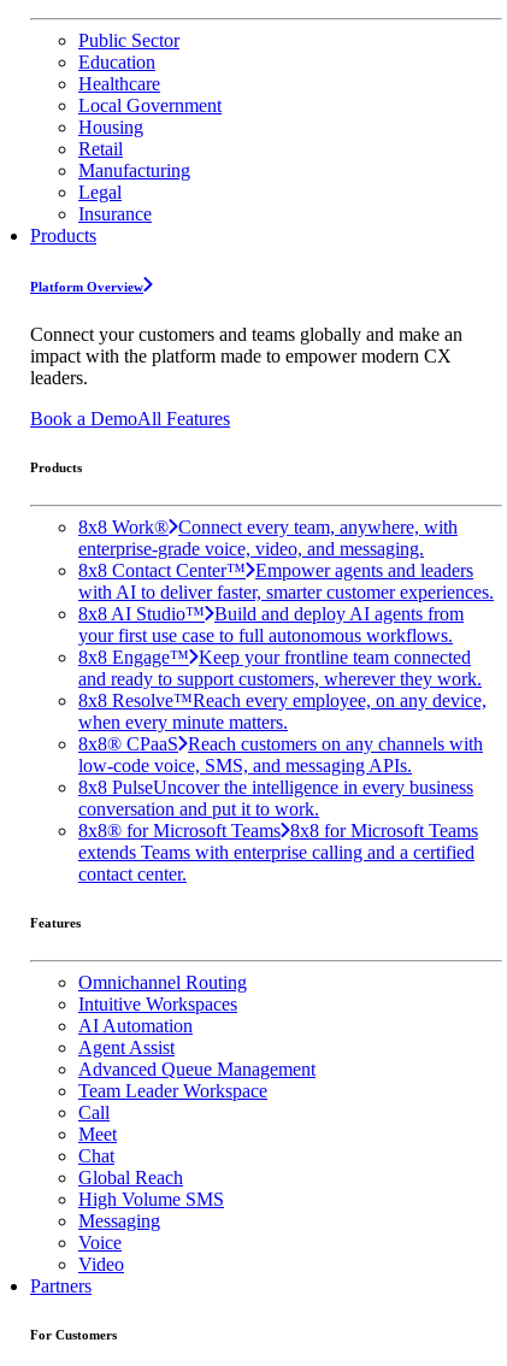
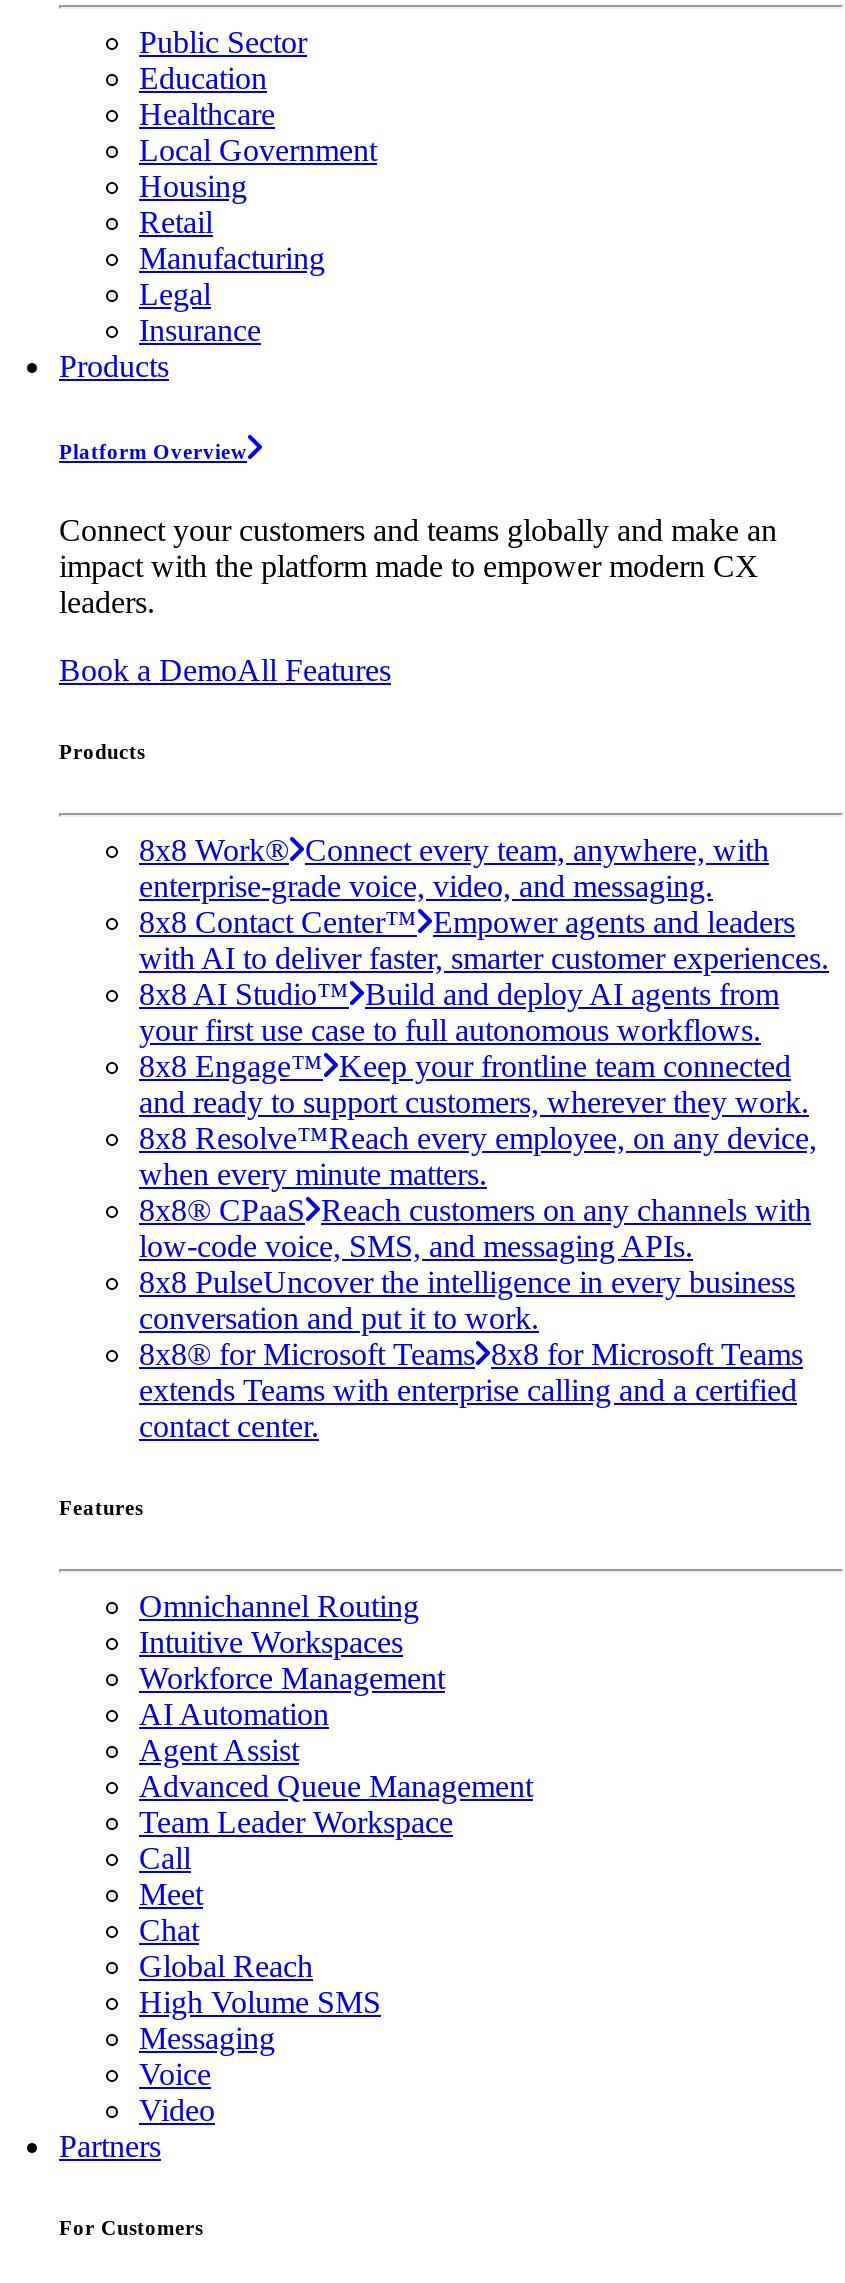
+ Workforce Management
